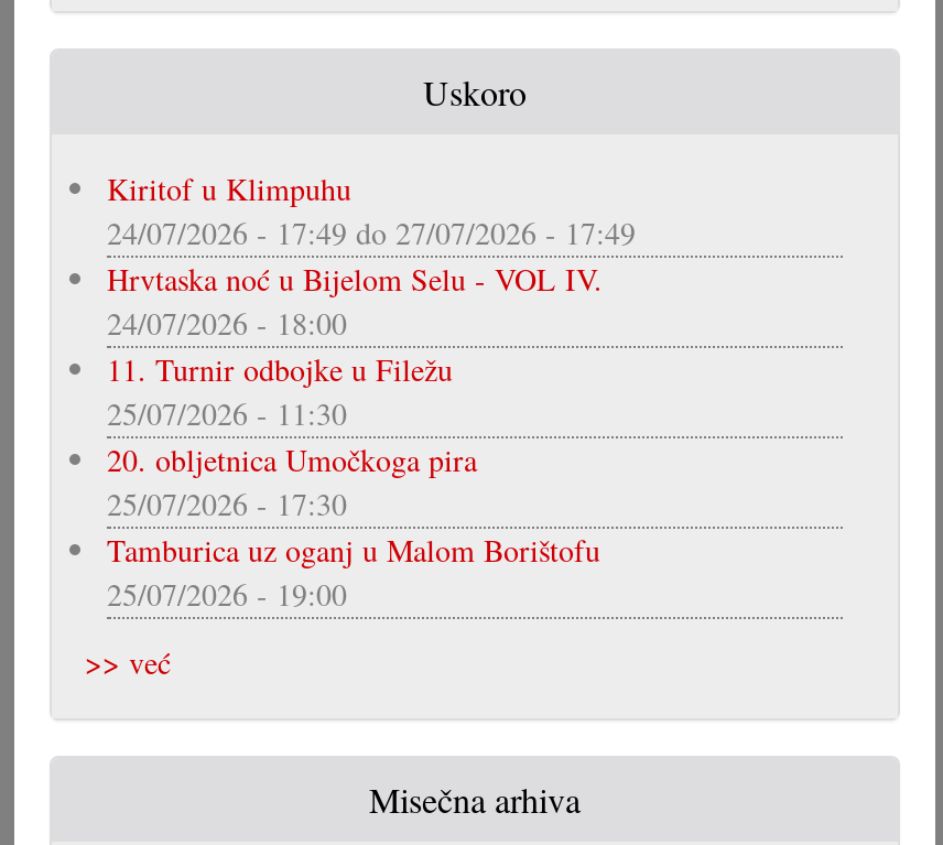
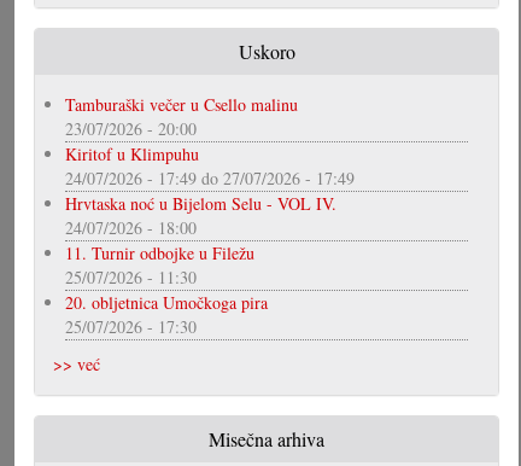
+ Tamburaški večer u Csello malinu
+ 23/07/2026 - 20:00

moved down: Kiritof u Klimpuhu | 24/07/2026 - 17:49 do 27/07/2026 - 17:49 | Hrvtaska noć u Bijelom Selu - VOL IV. | 24/07/2026 - 18:00 | 11. Turnir odbojke u Filežu | 25/07/2026 - 11:30 | 20. obljetnica Umočkoga pira | 25/07/2026 - 17:30

- Tamburica uz oganj u Malom Borištofu
- 25/07/2026 - 19:00
